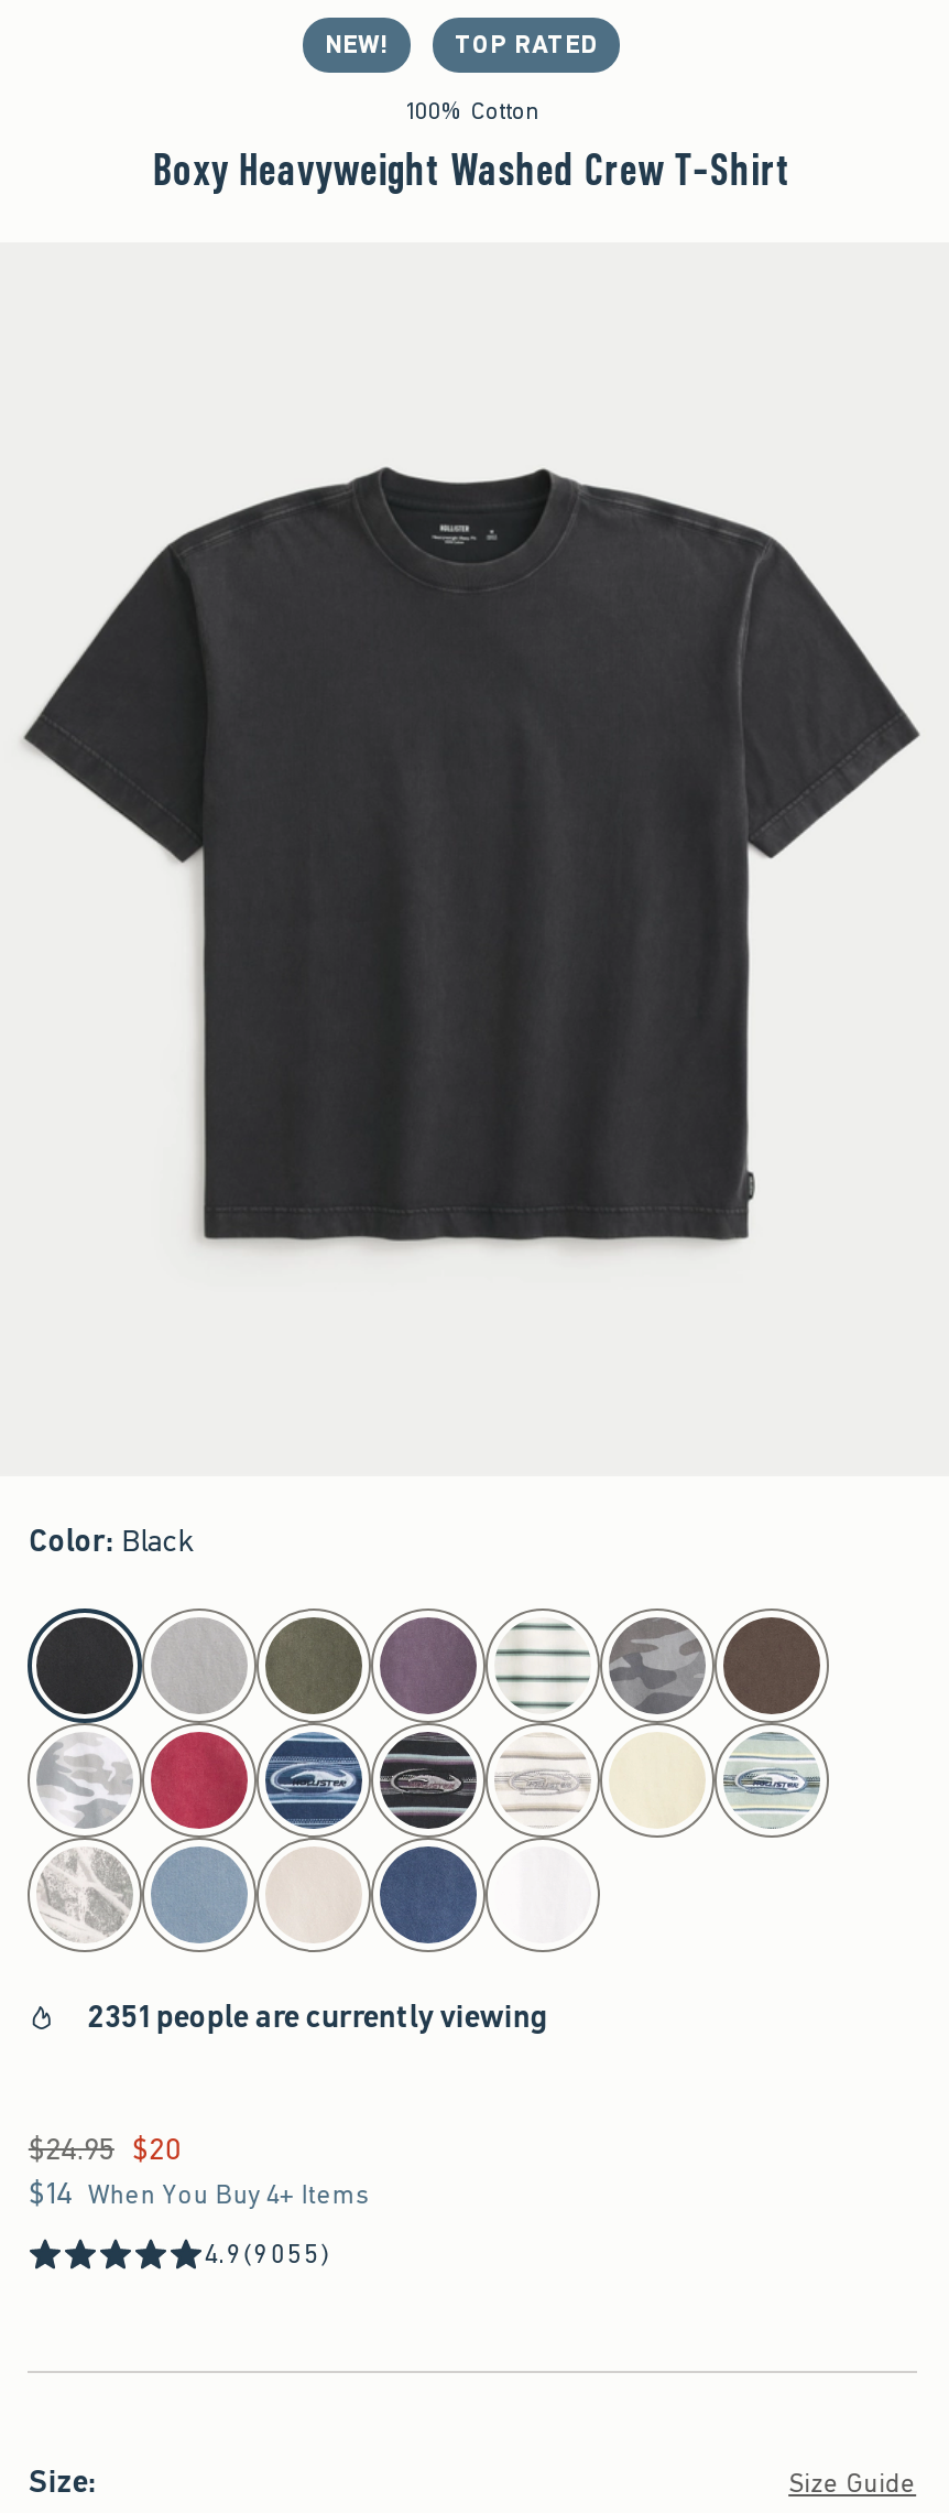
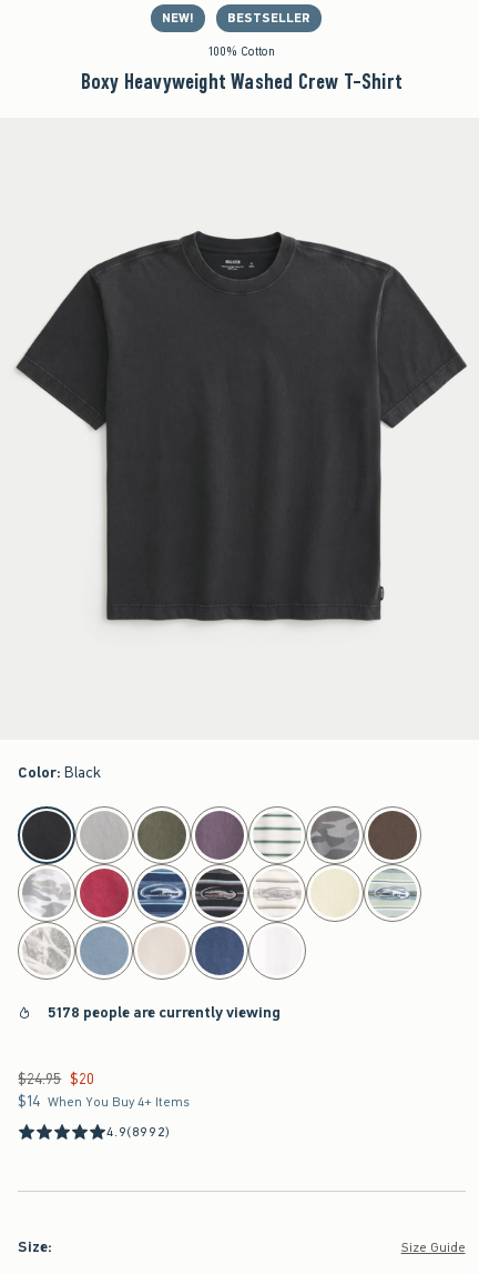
- TOP RATED
+ BESTSELLER

- 2351 people are currently viewing
+ 5178 people are currently viewing

- 4.9 (9055)
+ 4.9 (8992)
